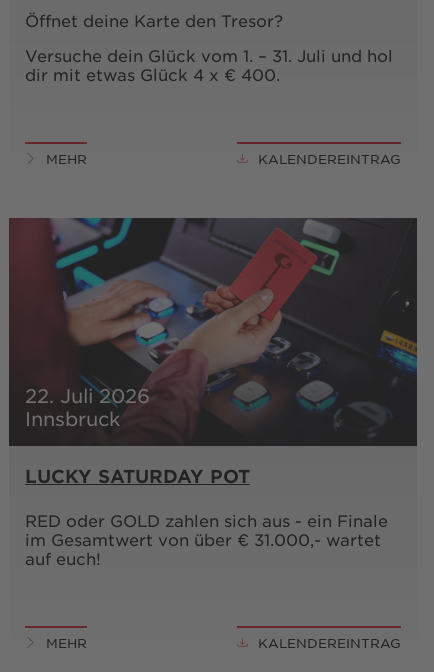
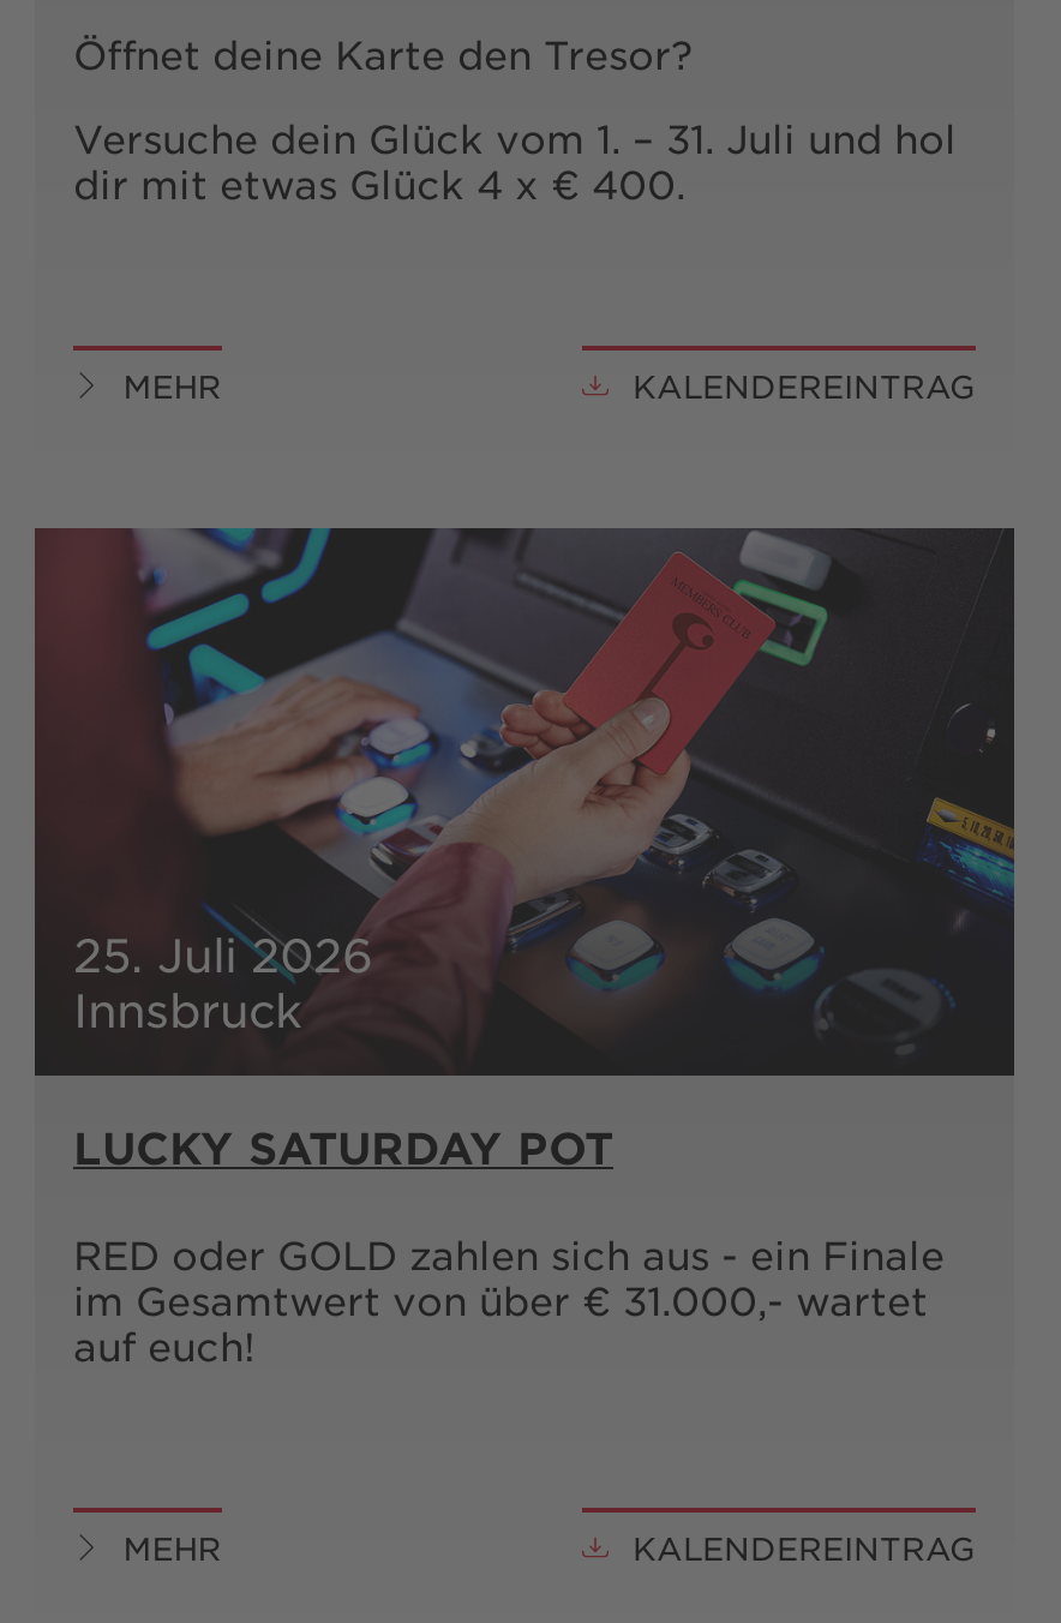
- 22. Juli 2026
+ 25. Juli 2026
